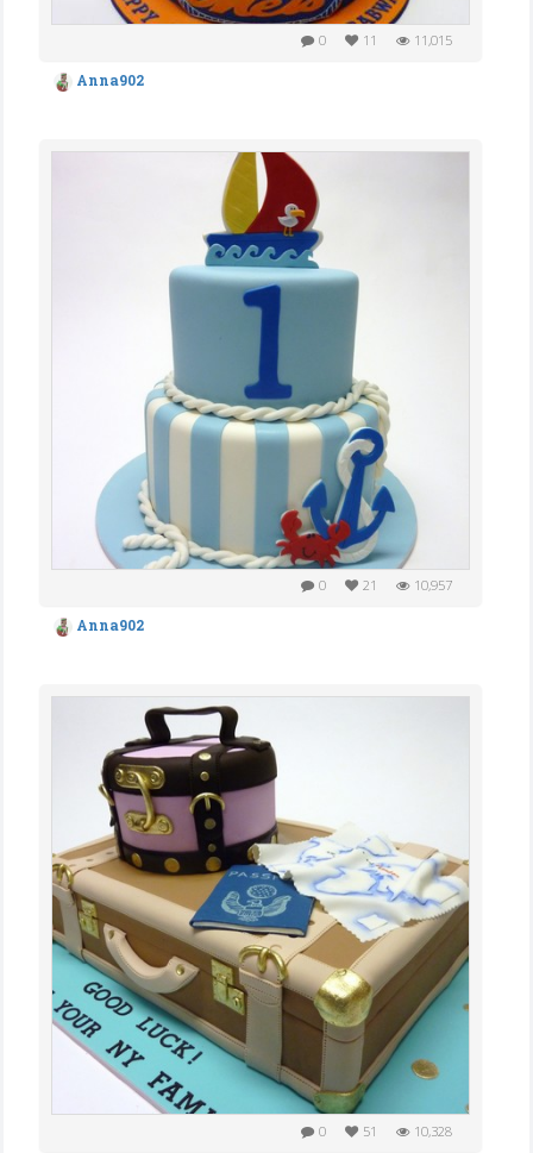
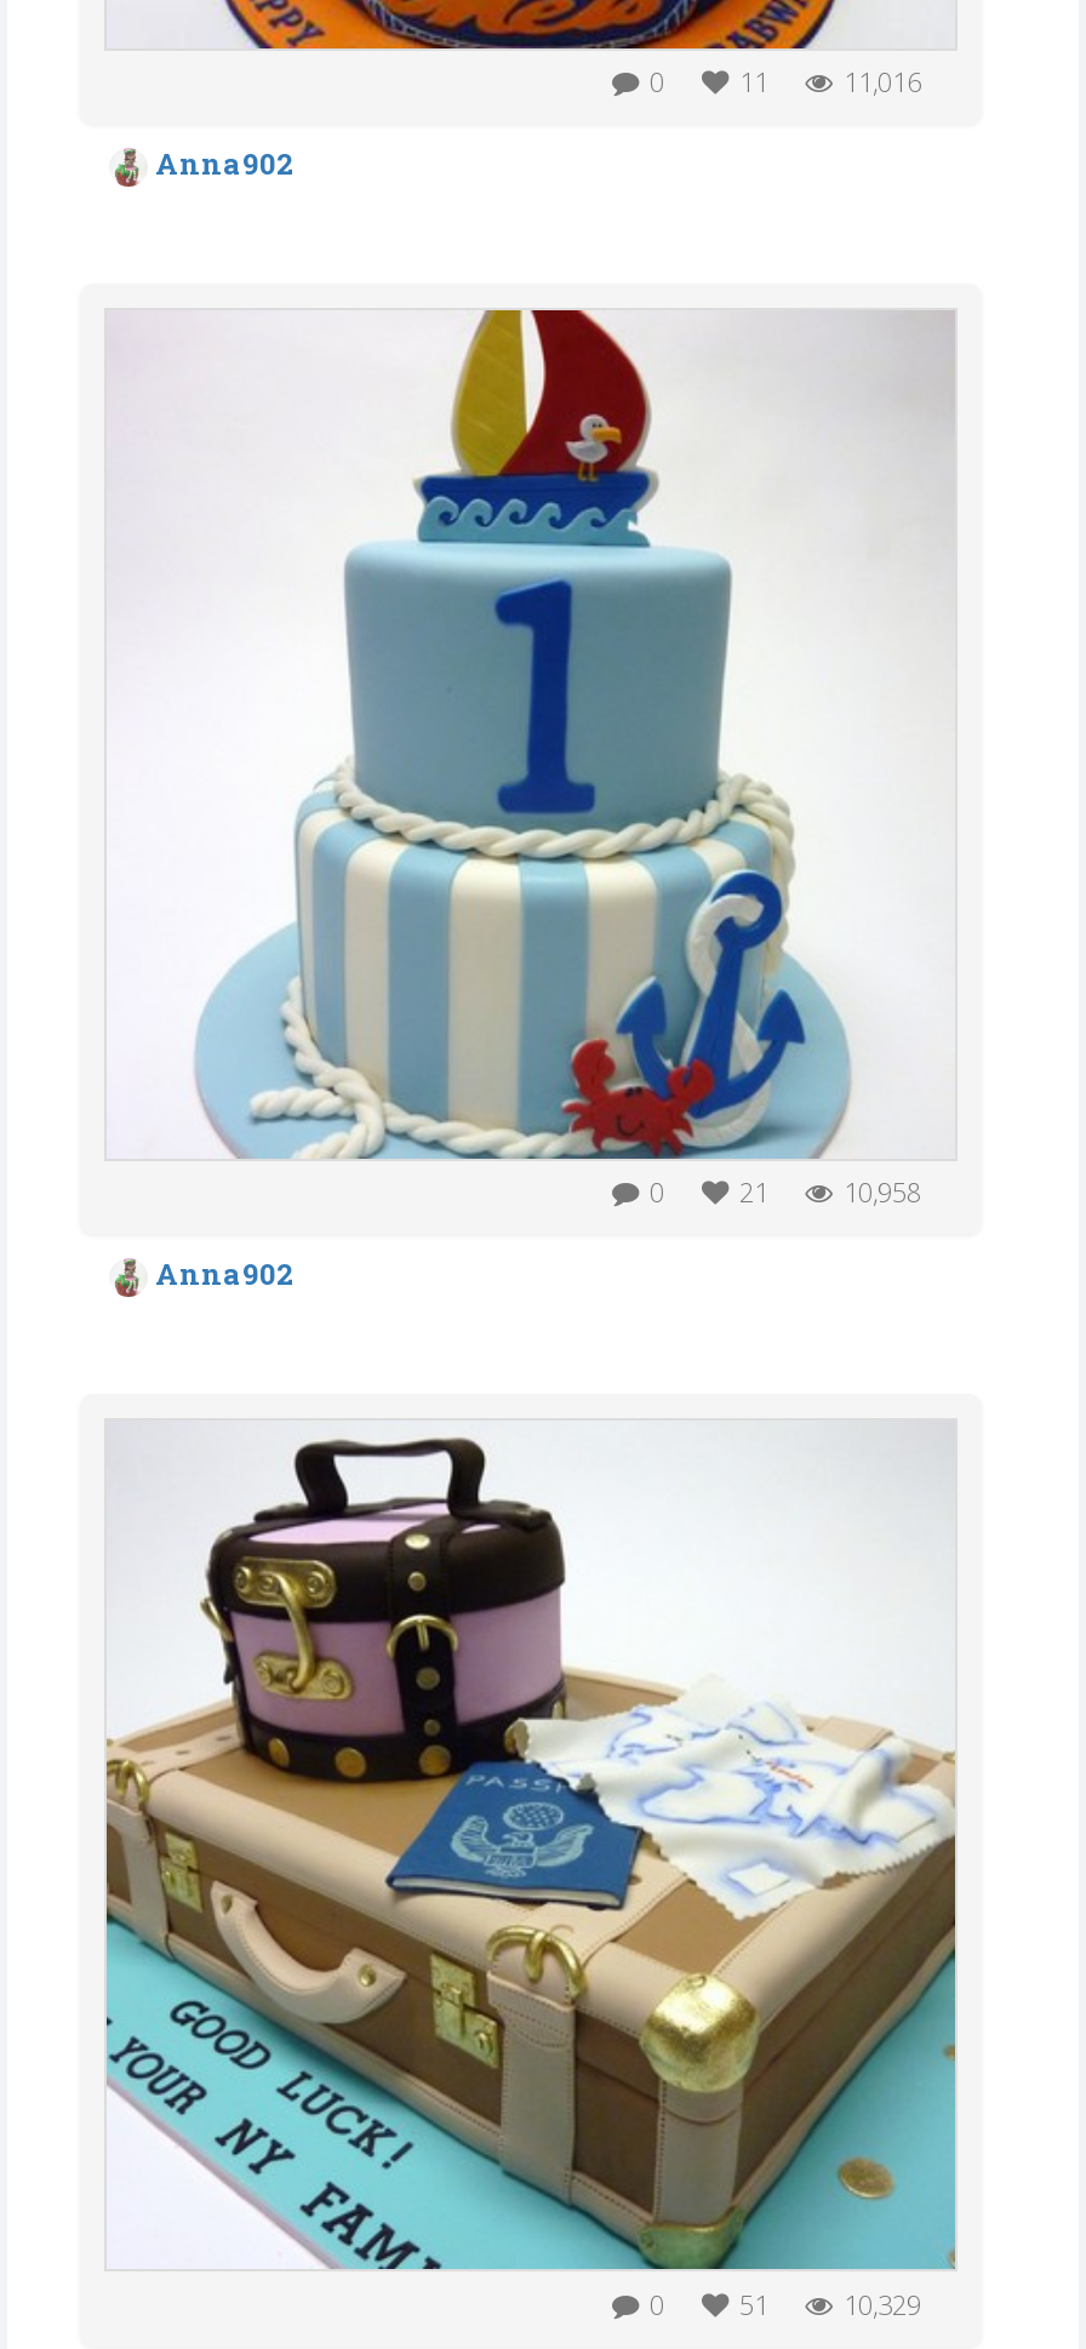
- 0 11 11,015
+ 0 11 11,016

- 0 21 10,957
+ 0 21 10,958

- 0 51 10,328
+ 0 51 10,329
